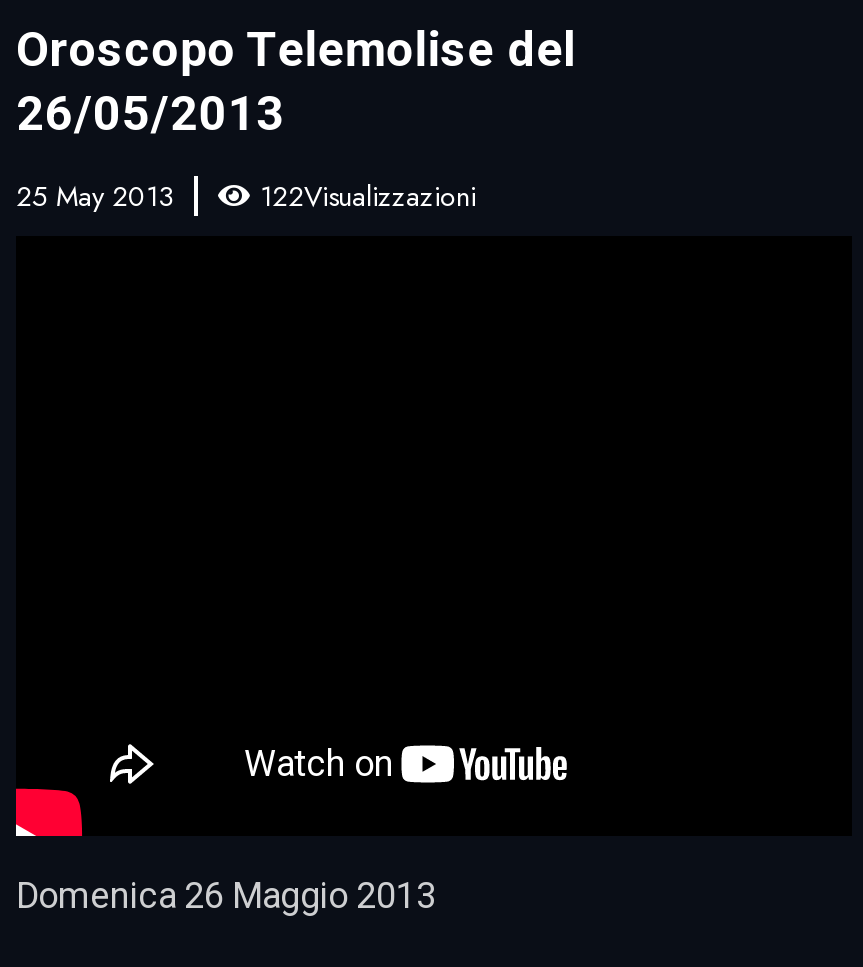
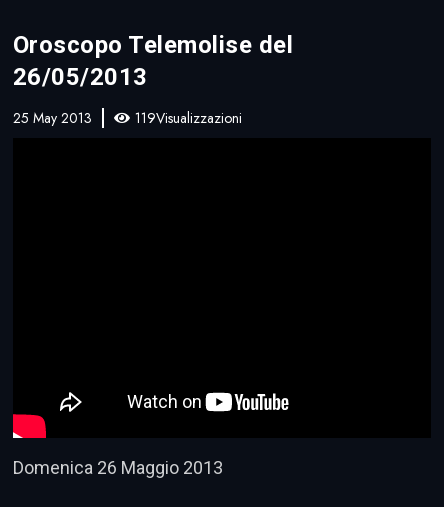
- 122Visualizzazioni
+ 119Visualizzazioni
